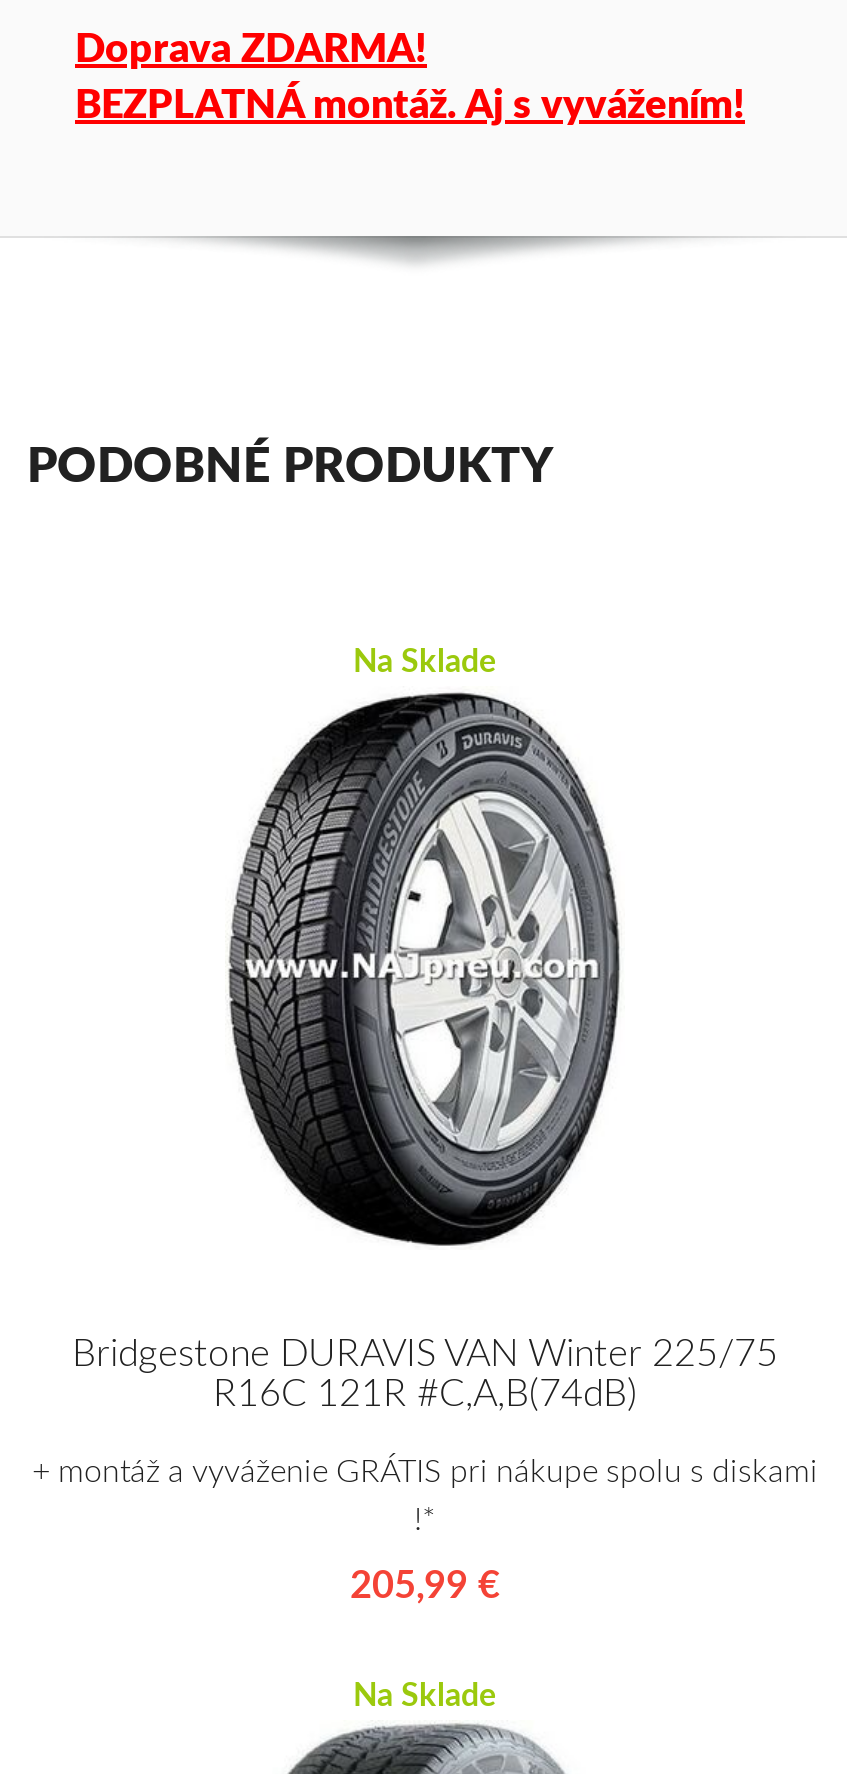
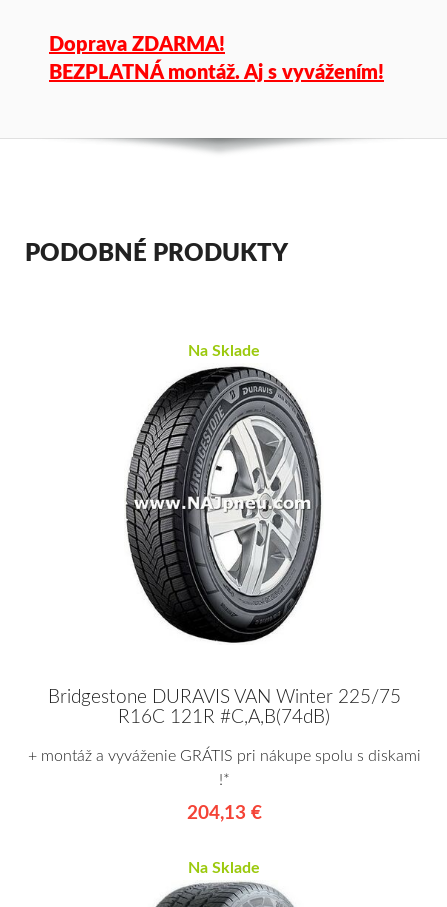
- 205,99 €
+ 204,13 €
